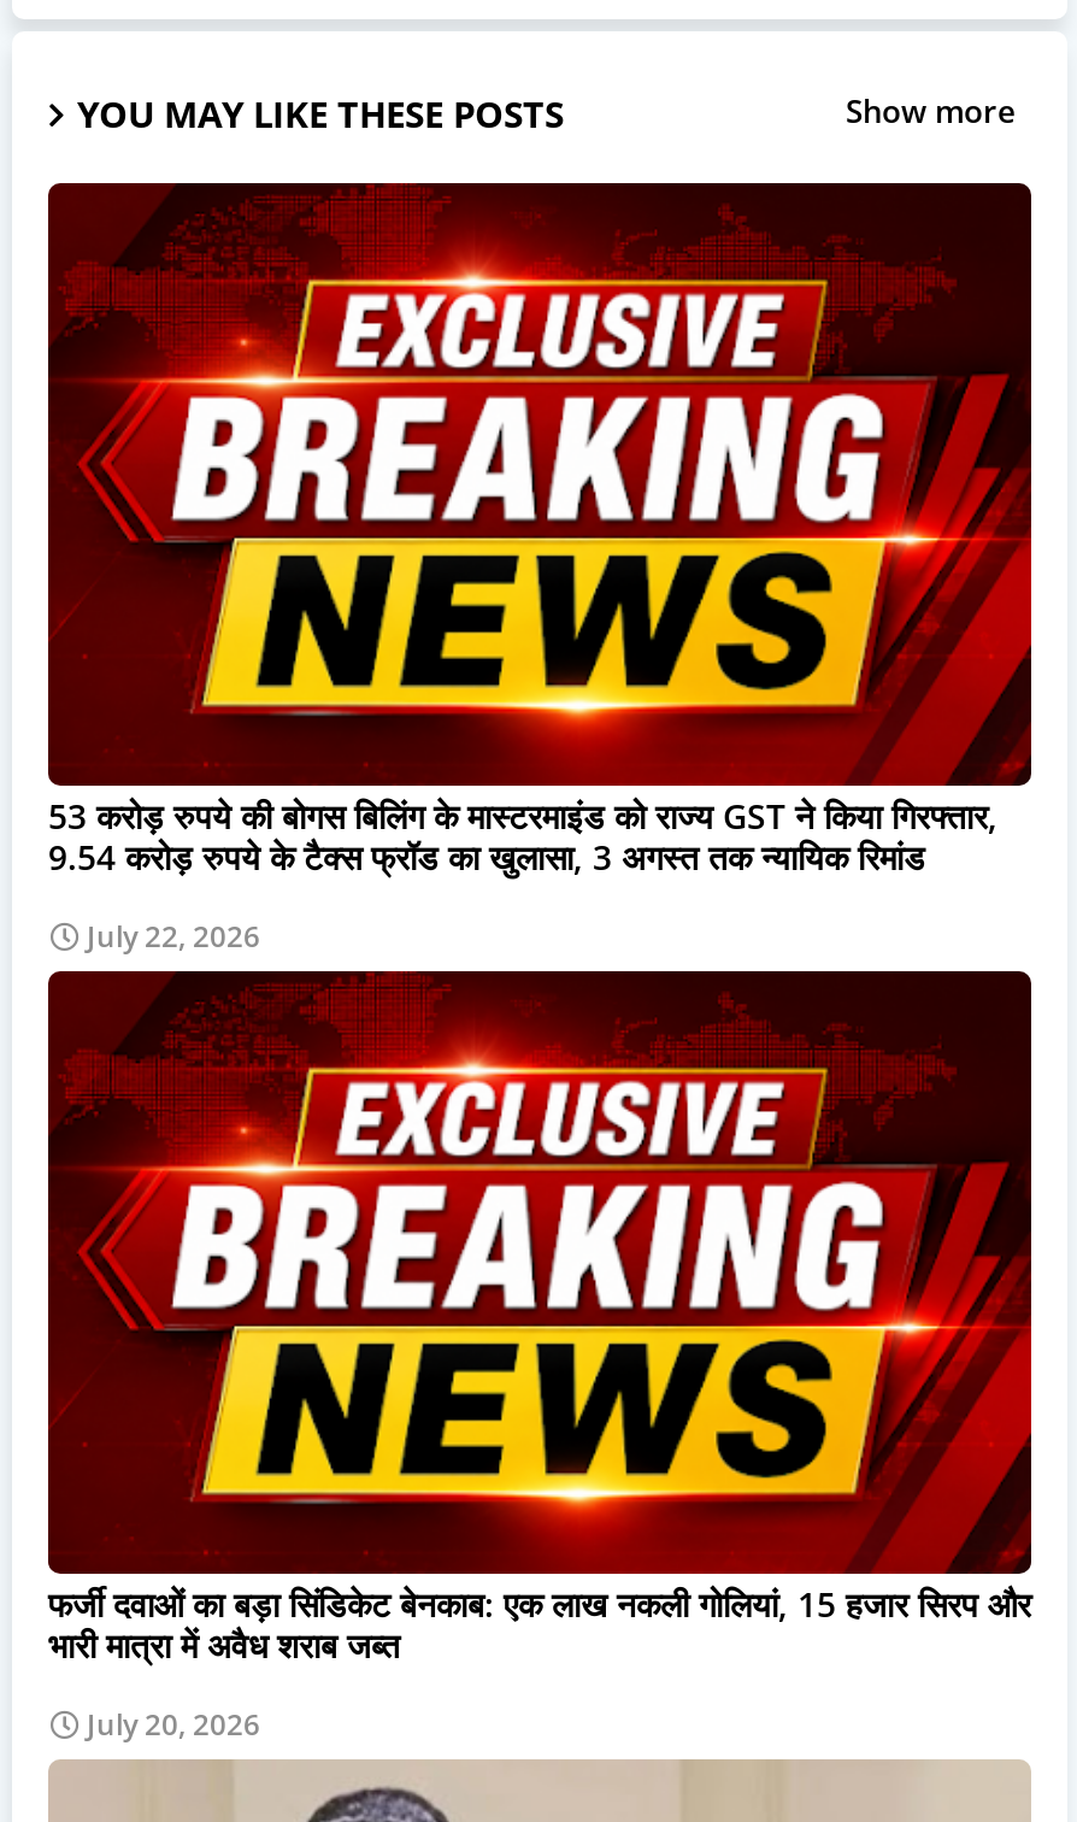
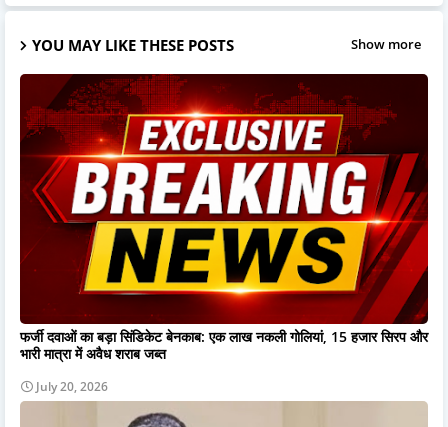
- 53 करोड़ रुपये की बोगस बिलिंग के मास्टरमाइंड को राज्य GST ने किया गिरफ्तार,
- 9.54 करोड़ रुपये के टैक्स फ्रॉड का खुलासा, 3 अगस्त तक न्यायिक रिमांड
- July 22, 2026
